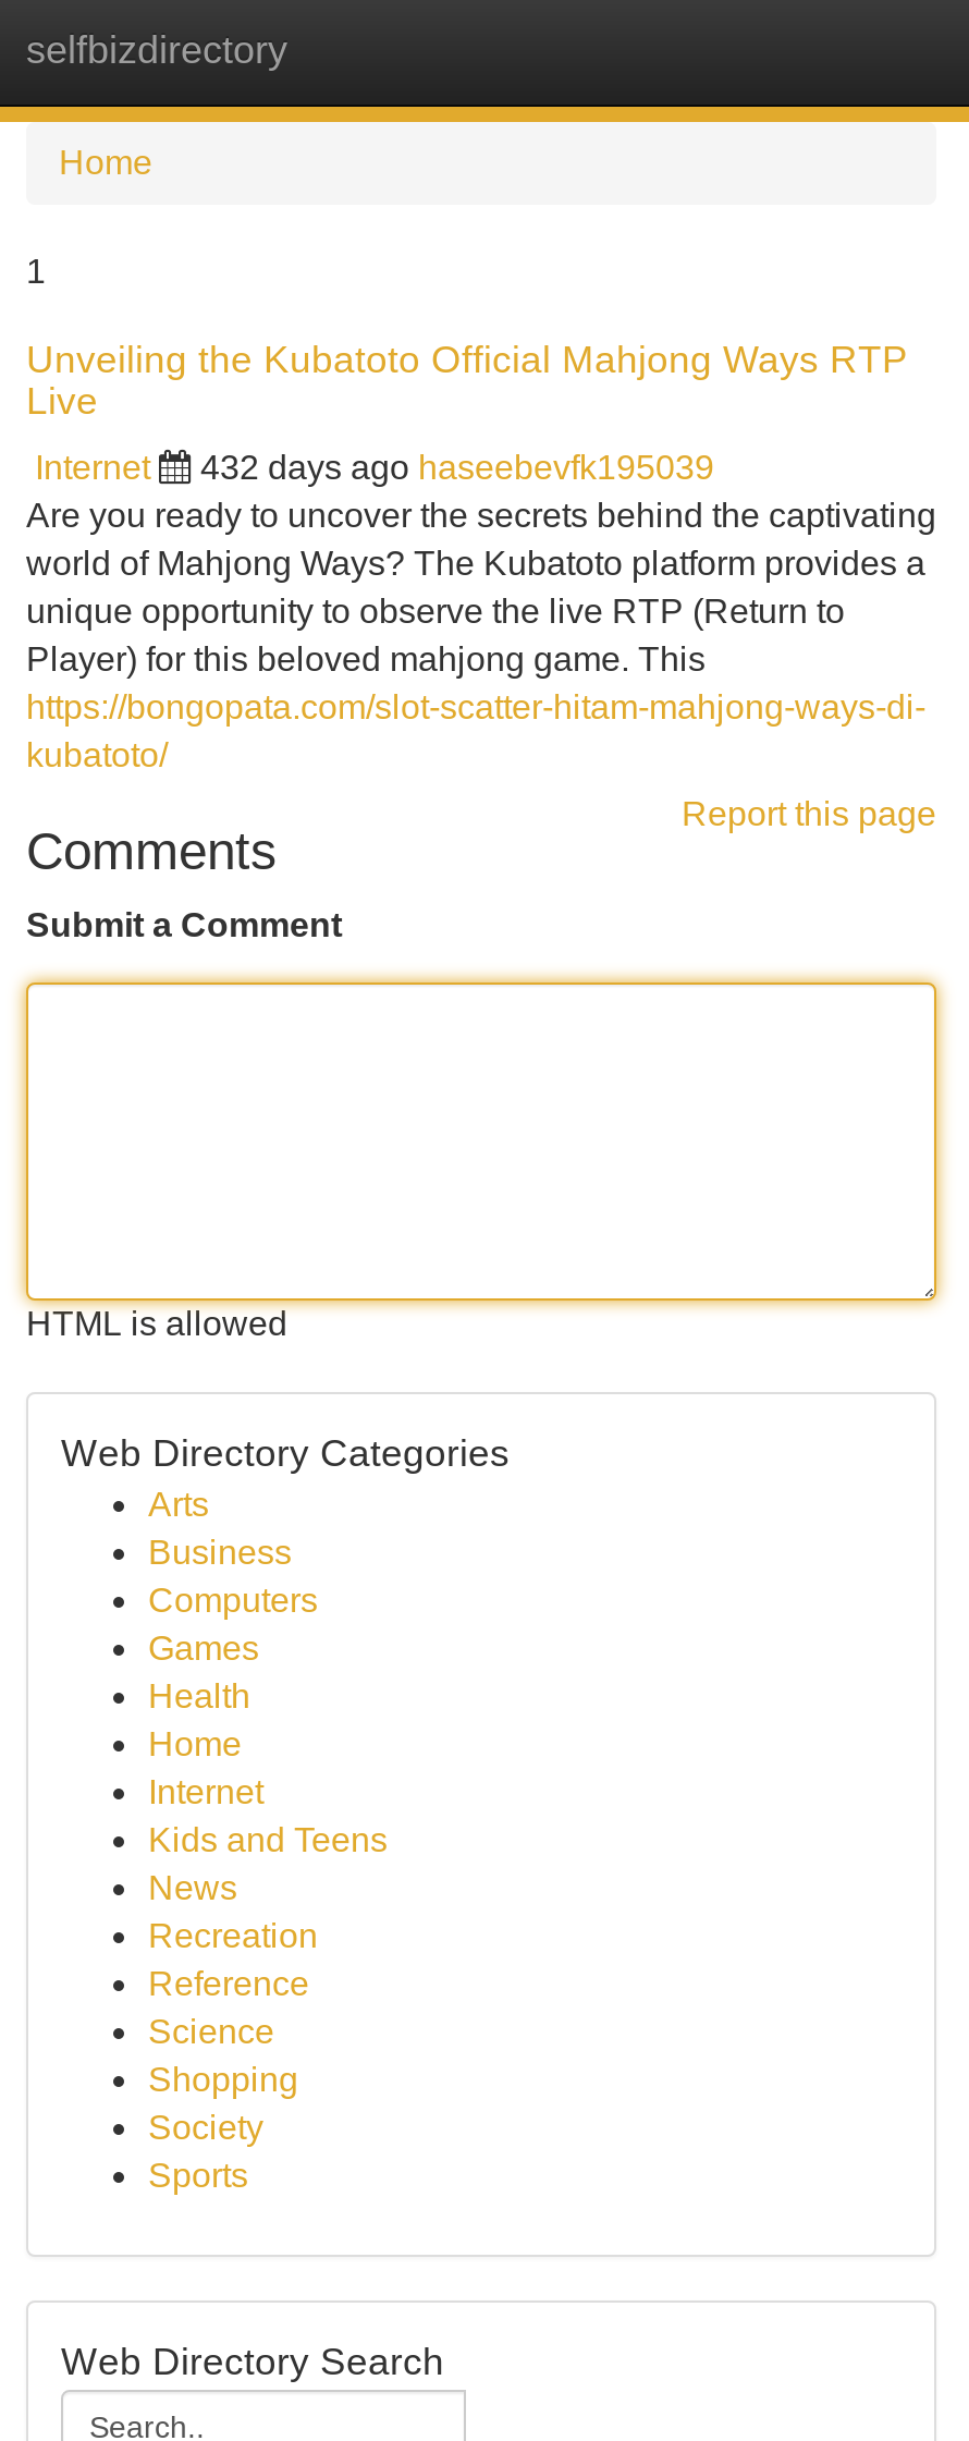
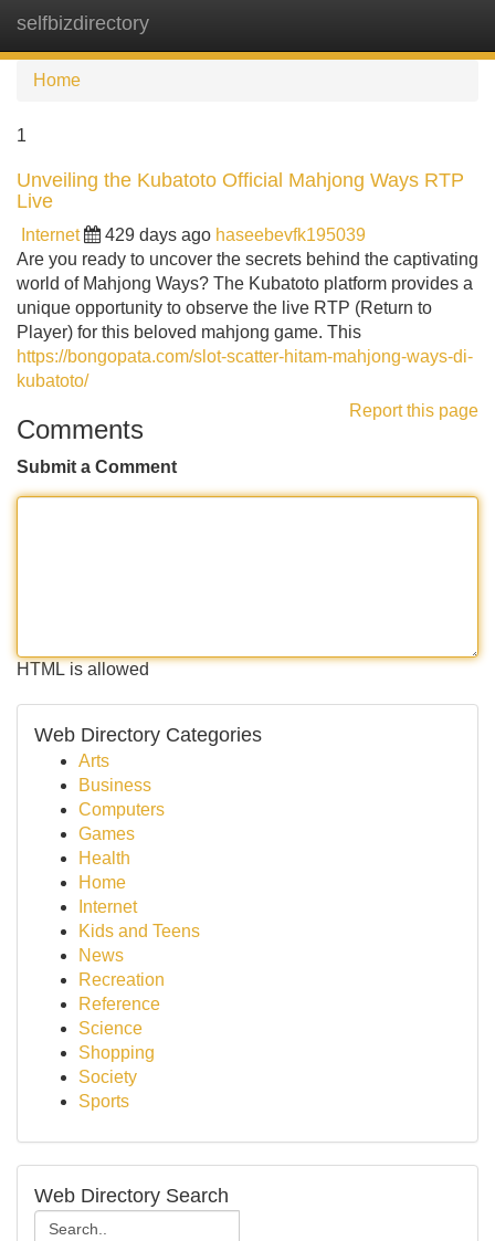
- 432 days ago haseebevfk195039
+ 429 days ago haseebevfk195039
